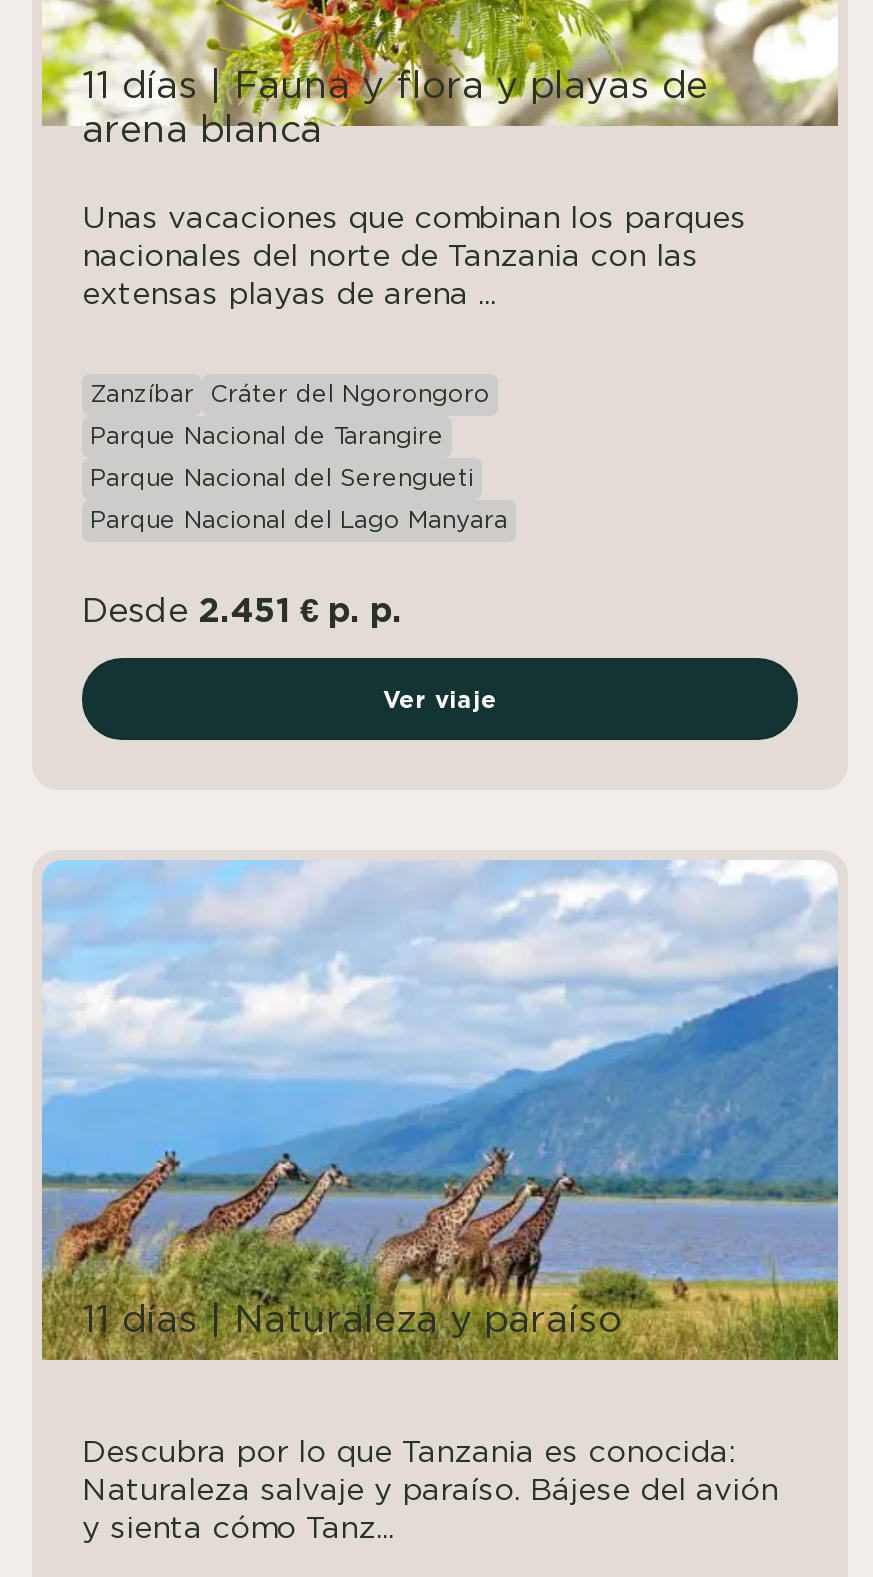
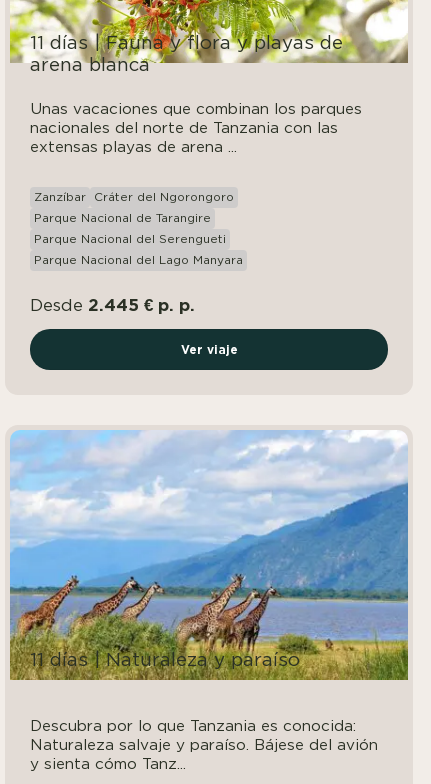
- Desde 2.451 € p. p.
+ Desde 2.445 € p. p.
